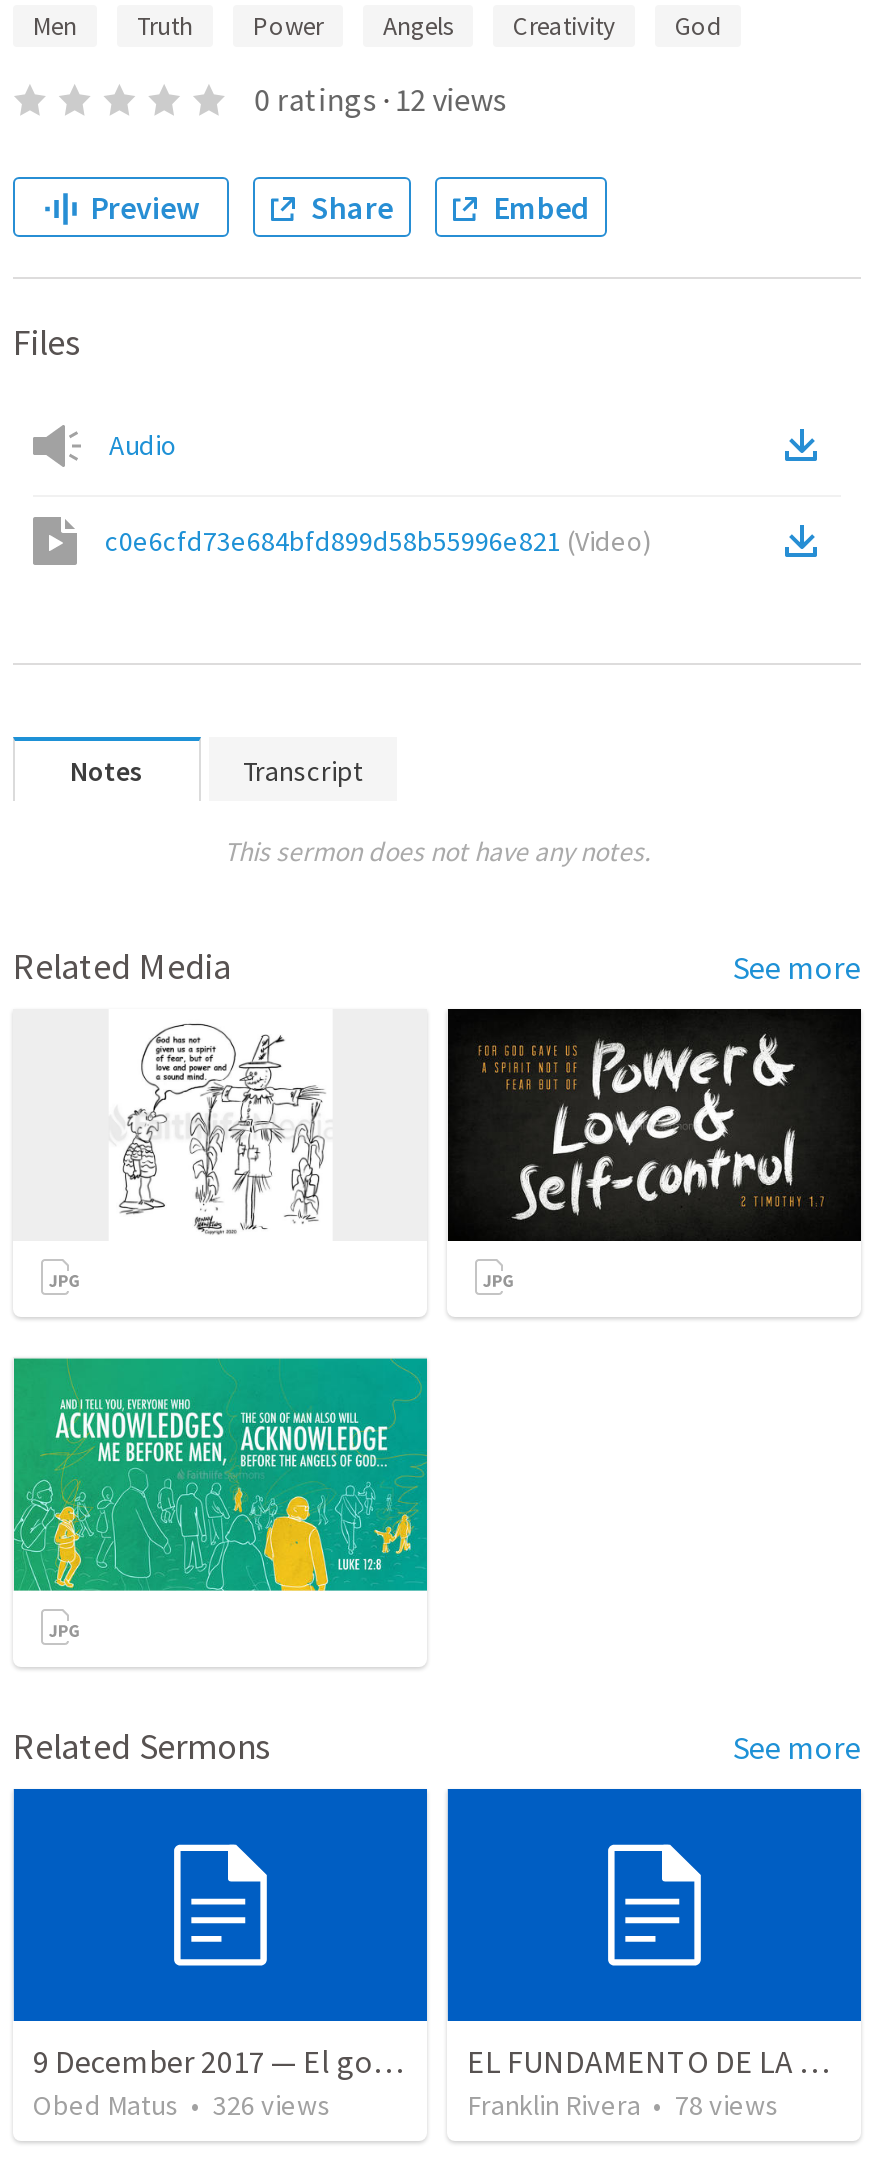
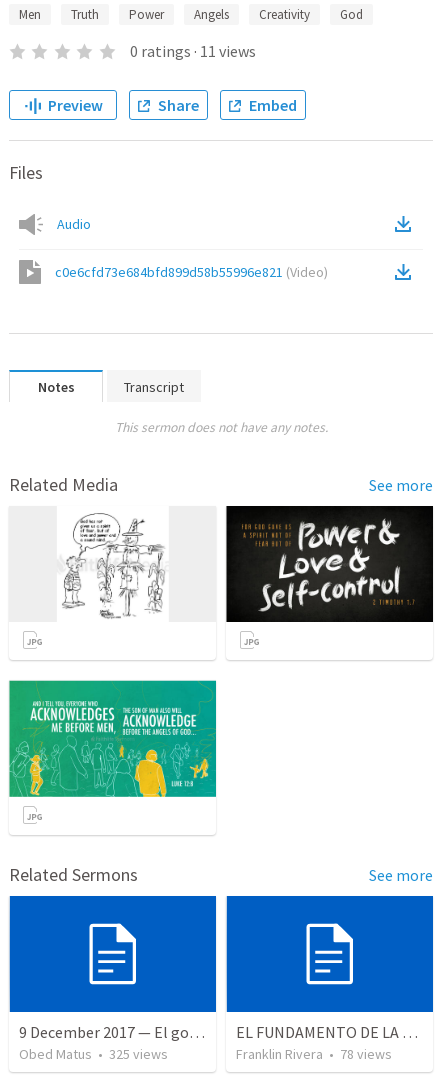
- 0 ratings · 12 views
+ 0 ratings · 11 views

- Obed Matus • 326 views
+ Obed Matus • 325 views
